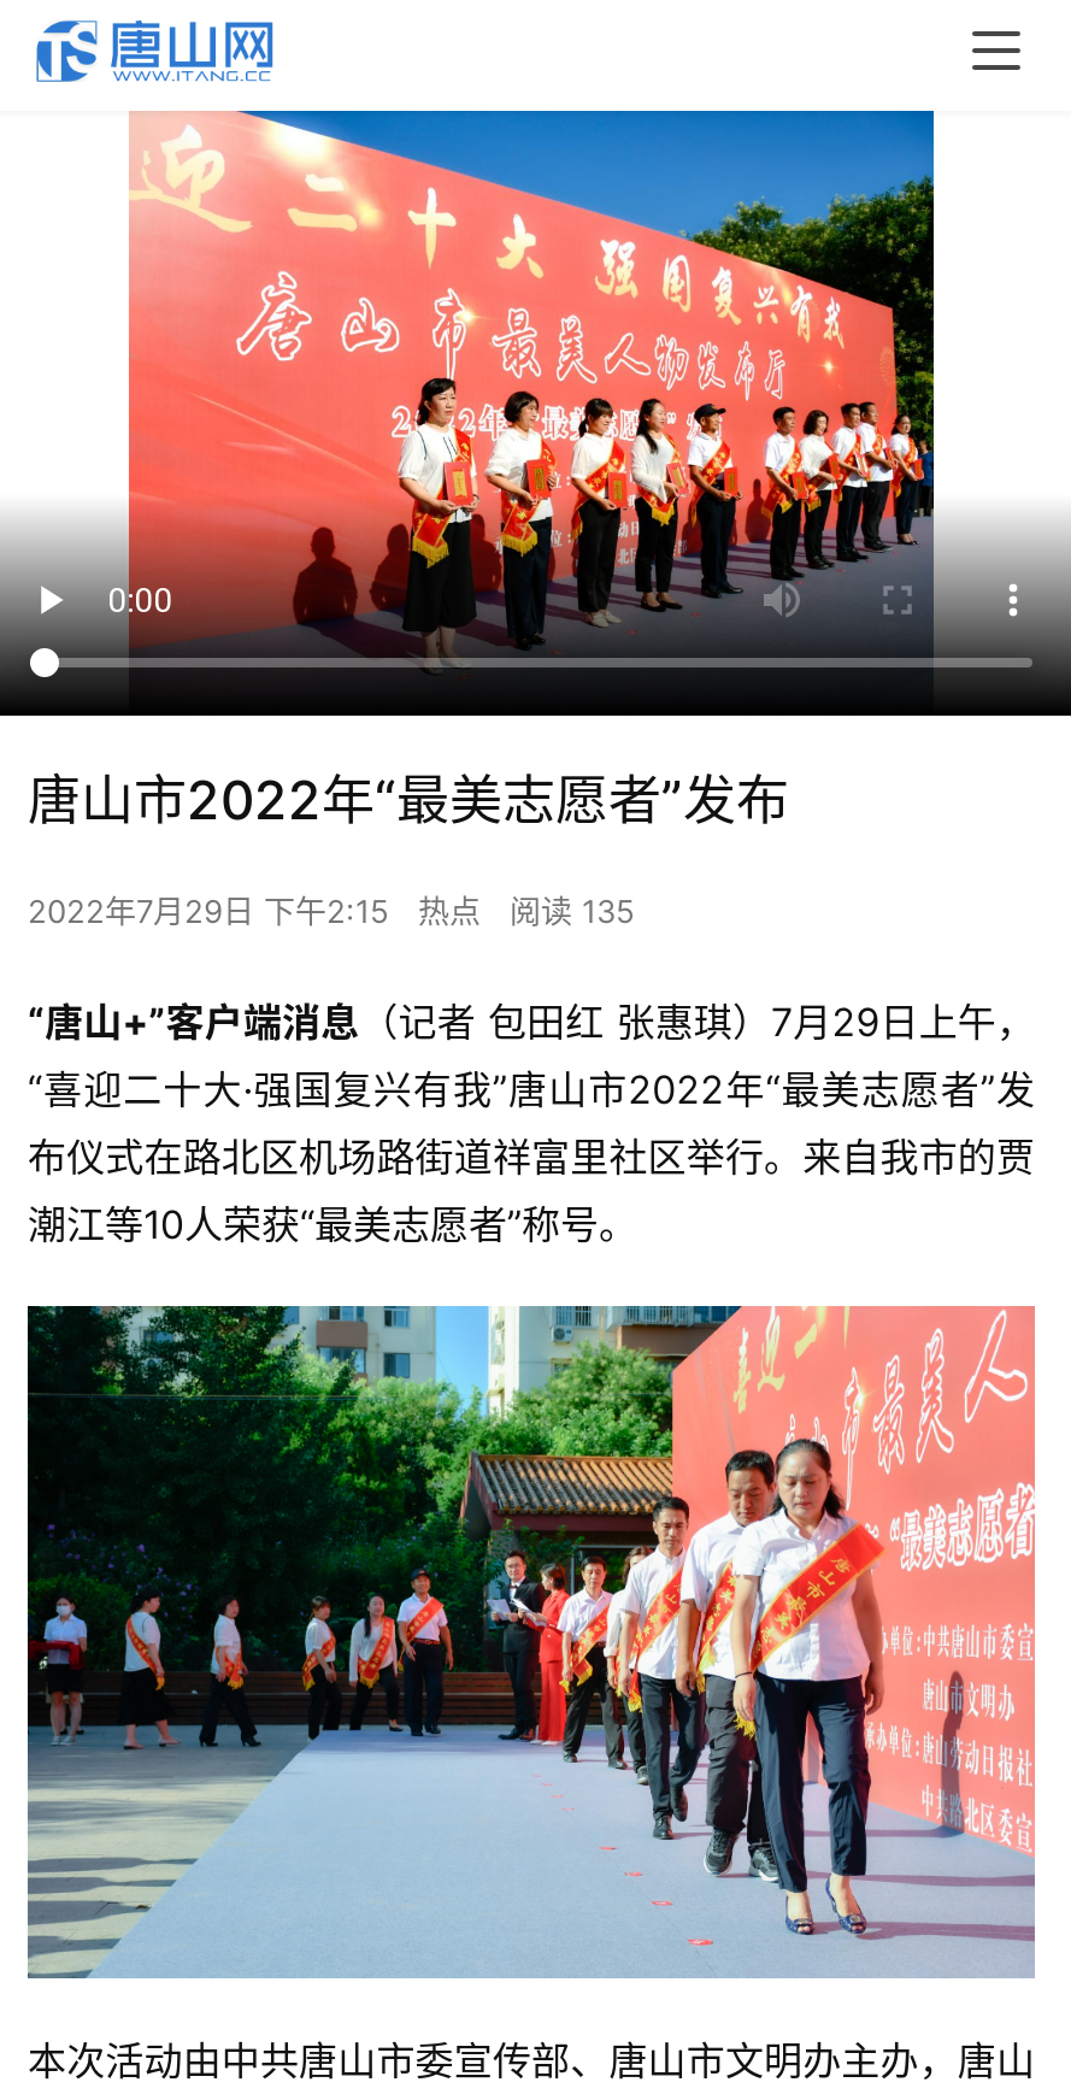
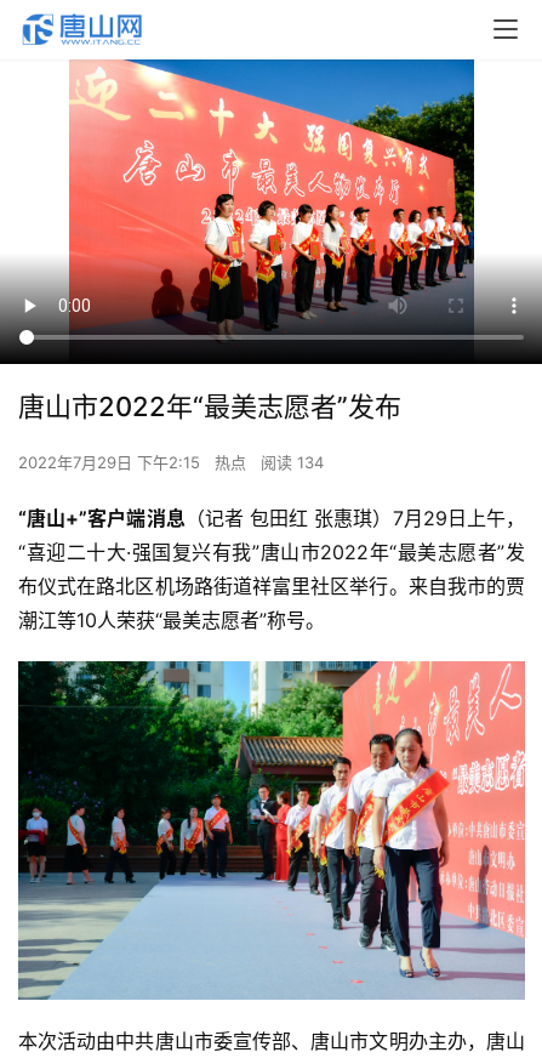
- 2022年7月29日 下午2:15 热点 阅读 135
+ 2022年7月29日 下午2:15 热点 阅读 134
